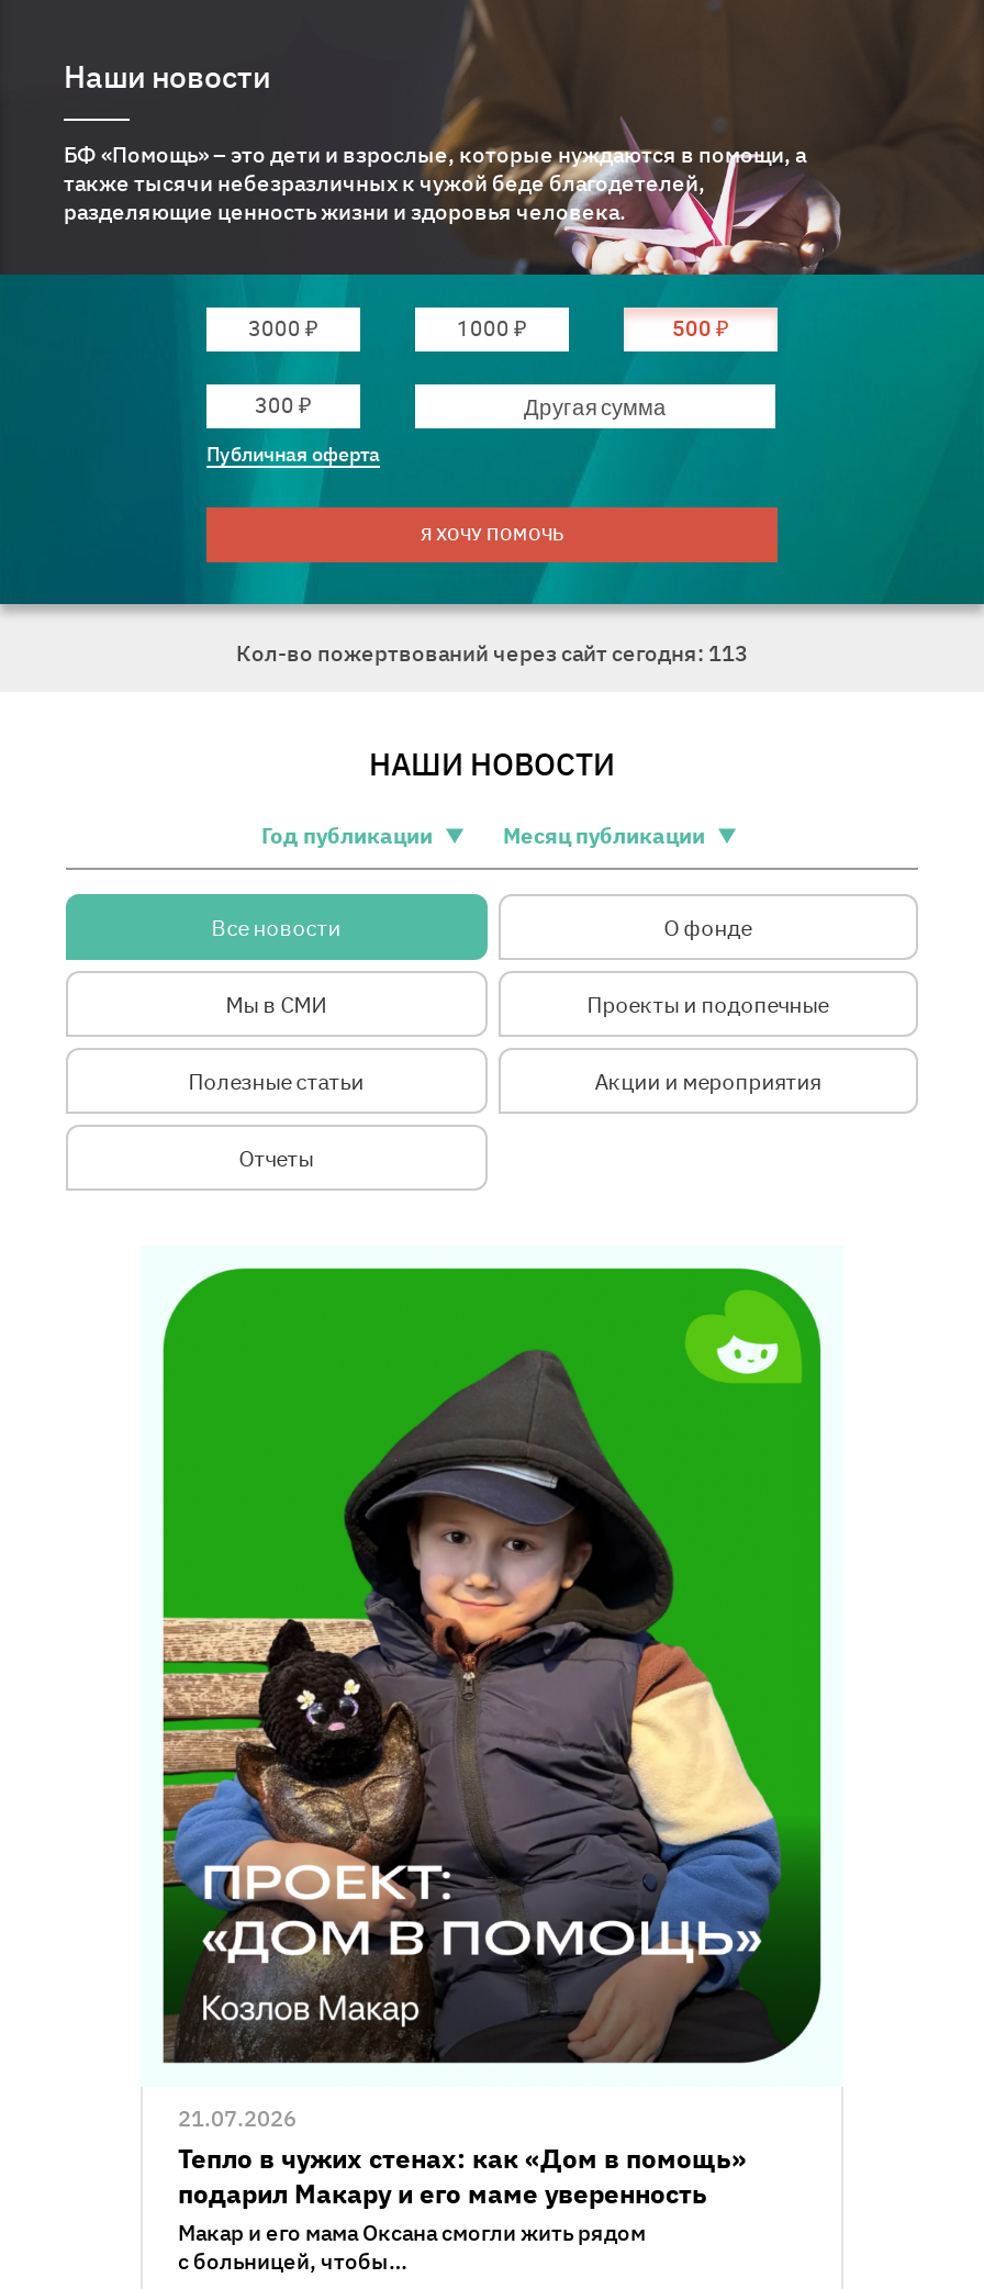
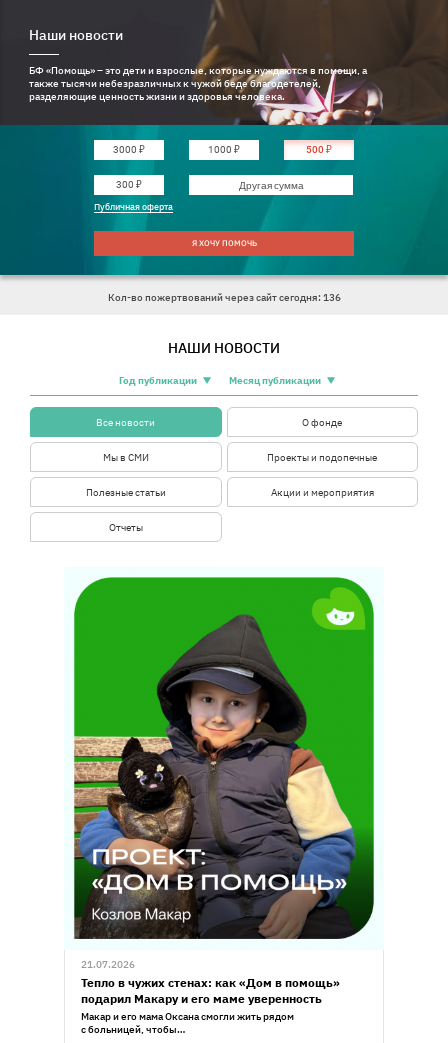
- Кол-во пожертвований через сайт сегодня: 113
+ Кол-во пожертвований через сайт сегодня: 136
